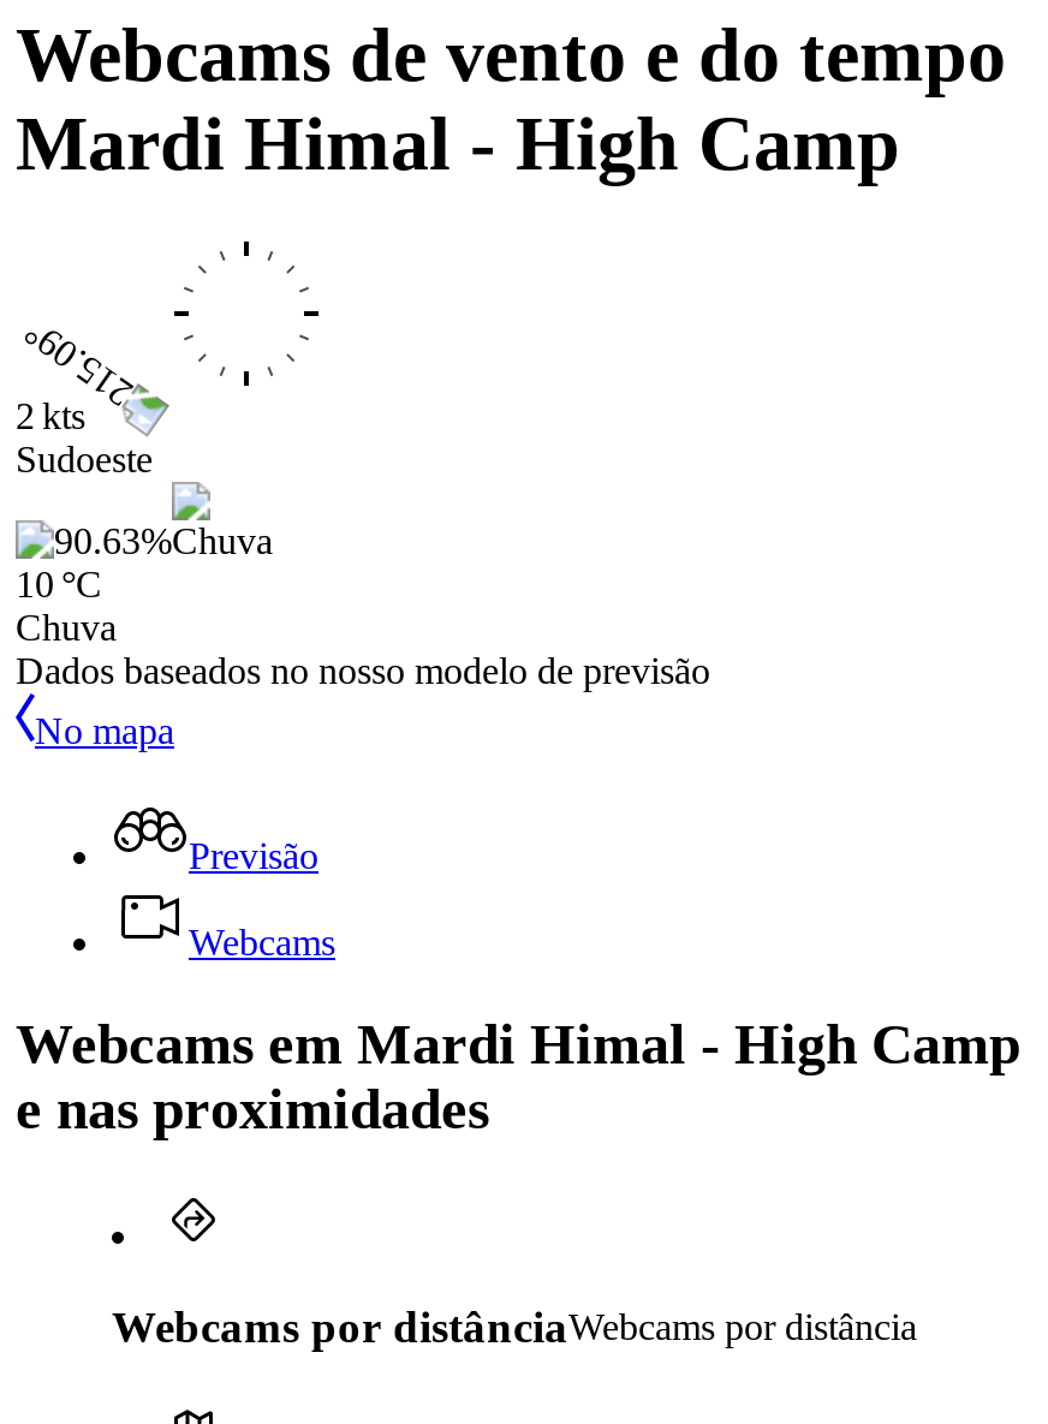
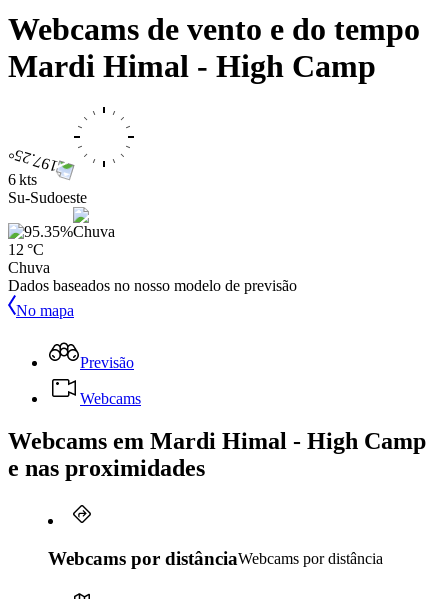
- 2 kts
- Sudoeste
+ 6 kts
+ Su-Sudoeste

- 10 °C
+ 12 °C
